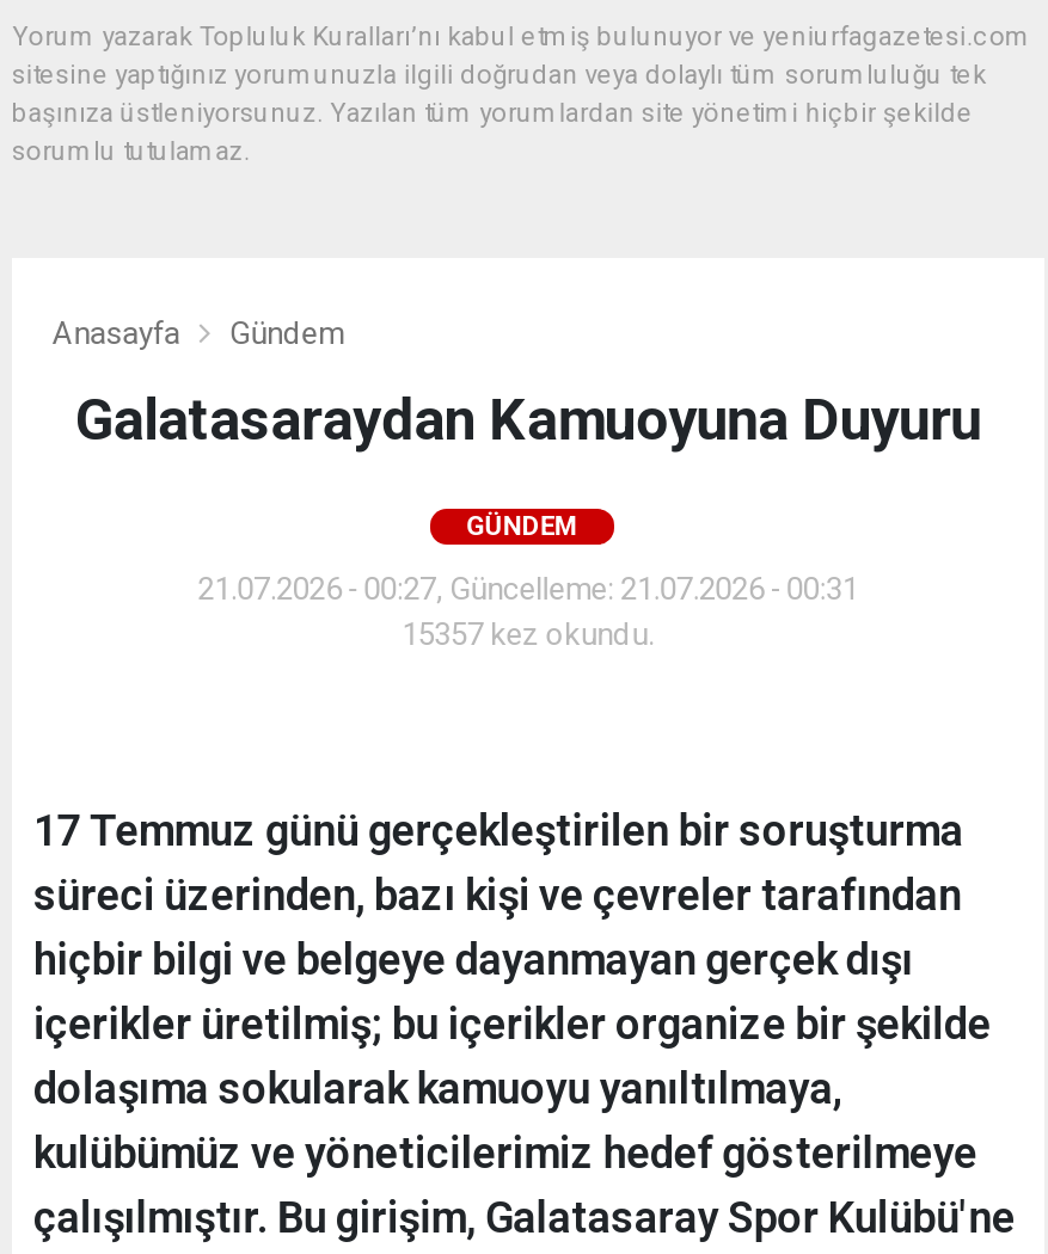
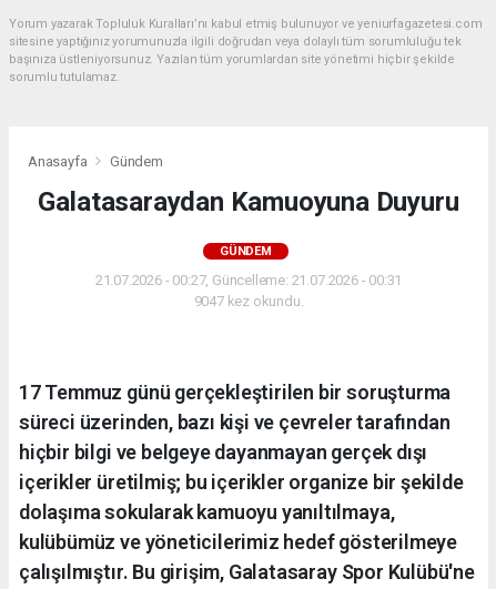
- 15357 kez okundu.
+ 9047 kez okundu.
